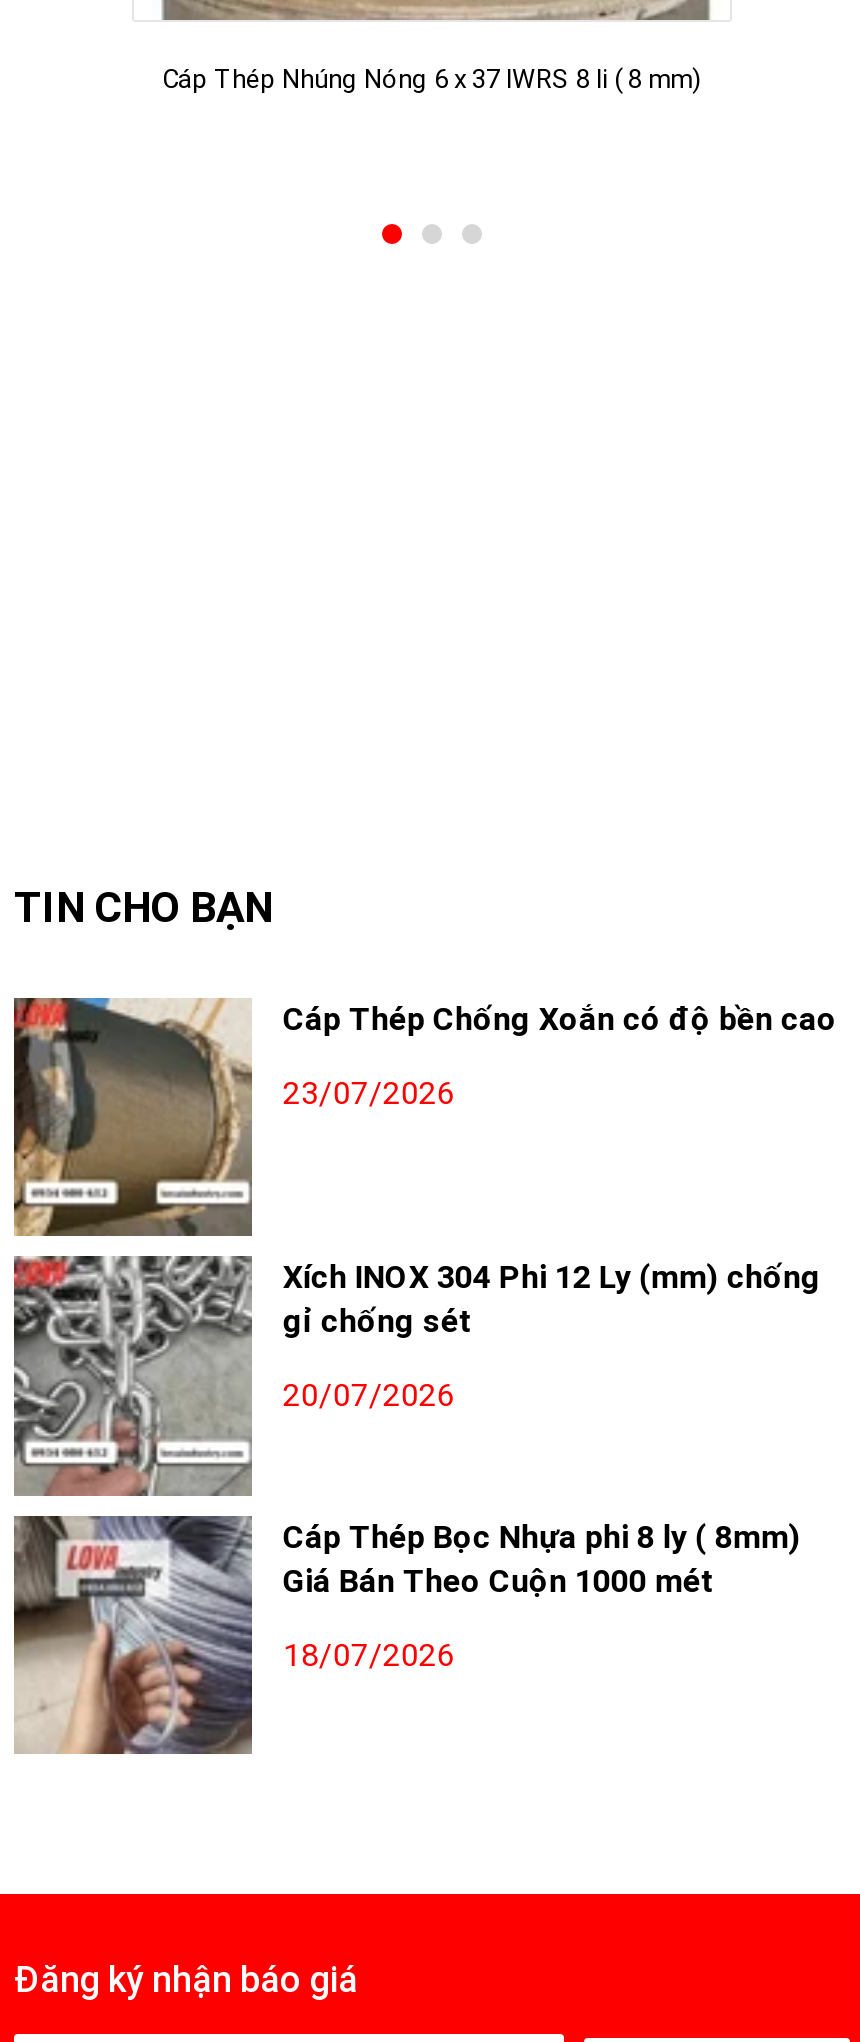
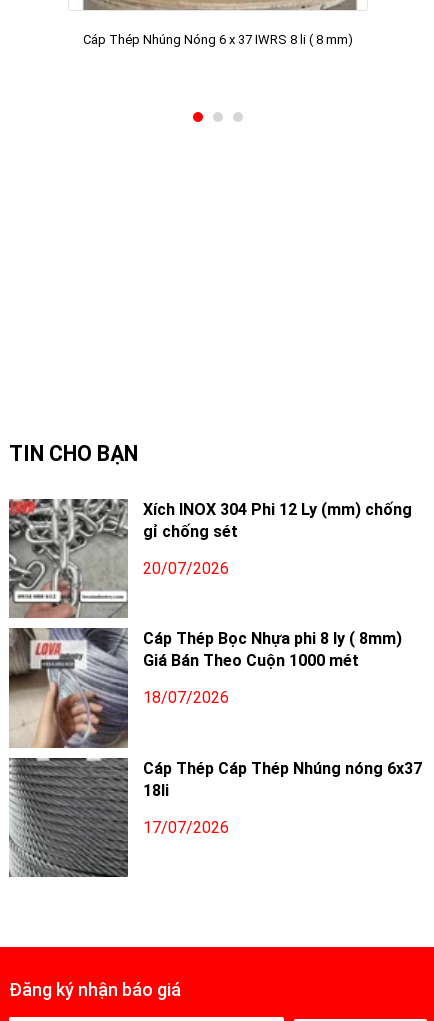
- [image]
- Cáp Thép Chống Xoắn có độ bền cao
- 23/07/2026

moved up: Xích INOX 304 Phi 12 Ly (mm) chống | gỉ chống sét | 20/07/2026 | Cáp Thép Bọc Nhựa phi 8 ly ( 8mm) | Giá Bán Theo Cuộn 1000 mét | 18/07/2026

+ [image]
+ Cáp Thép Cáp Thép Nhúng nóng 6x37
+ 18li
+ 17/07/2026
